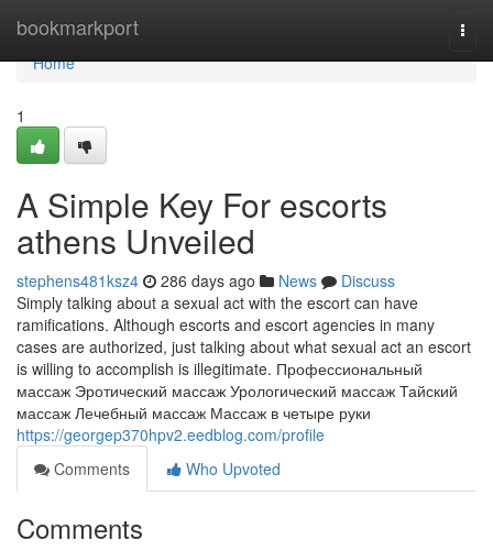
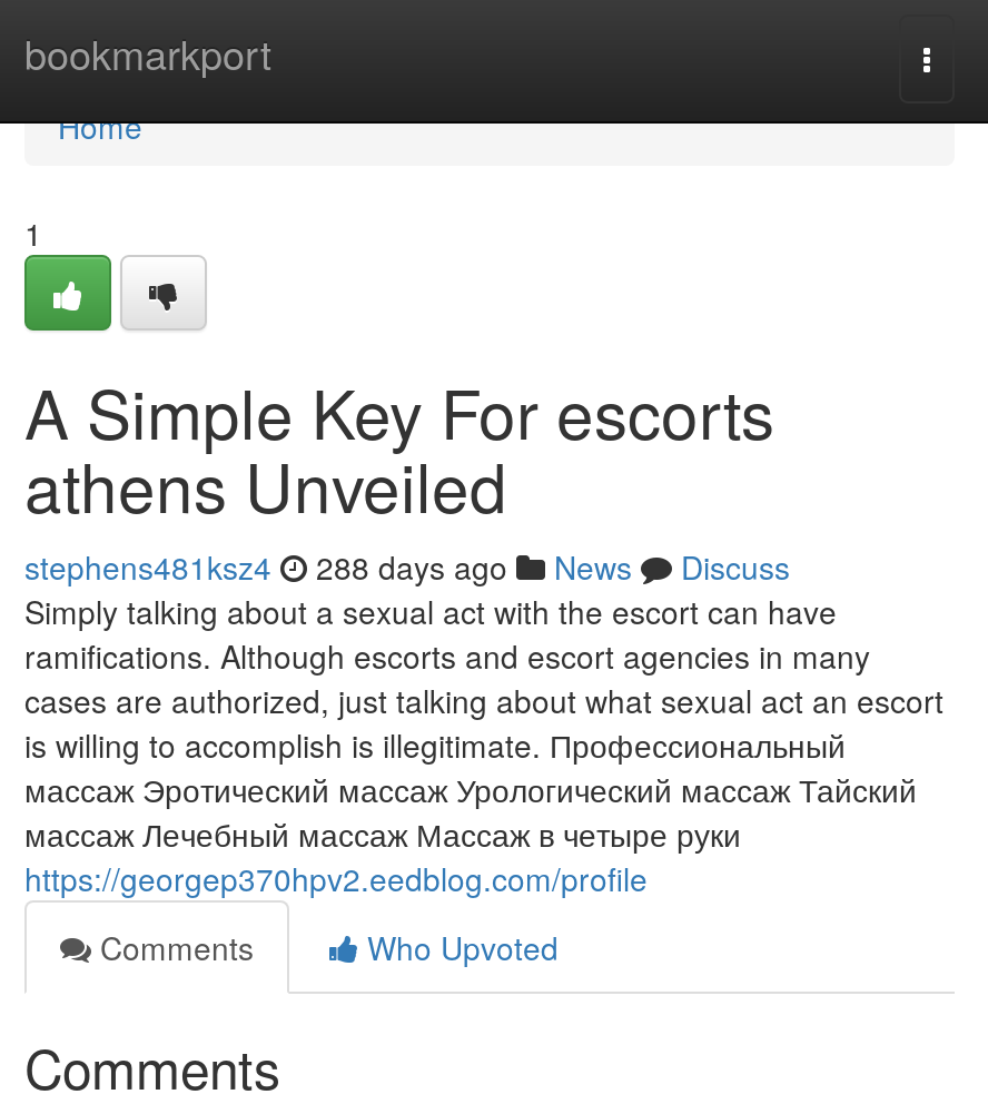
- stephens481ksz4 286 days ago News Discuss
+ stephens481ksz4 288 days ago News Discuss
